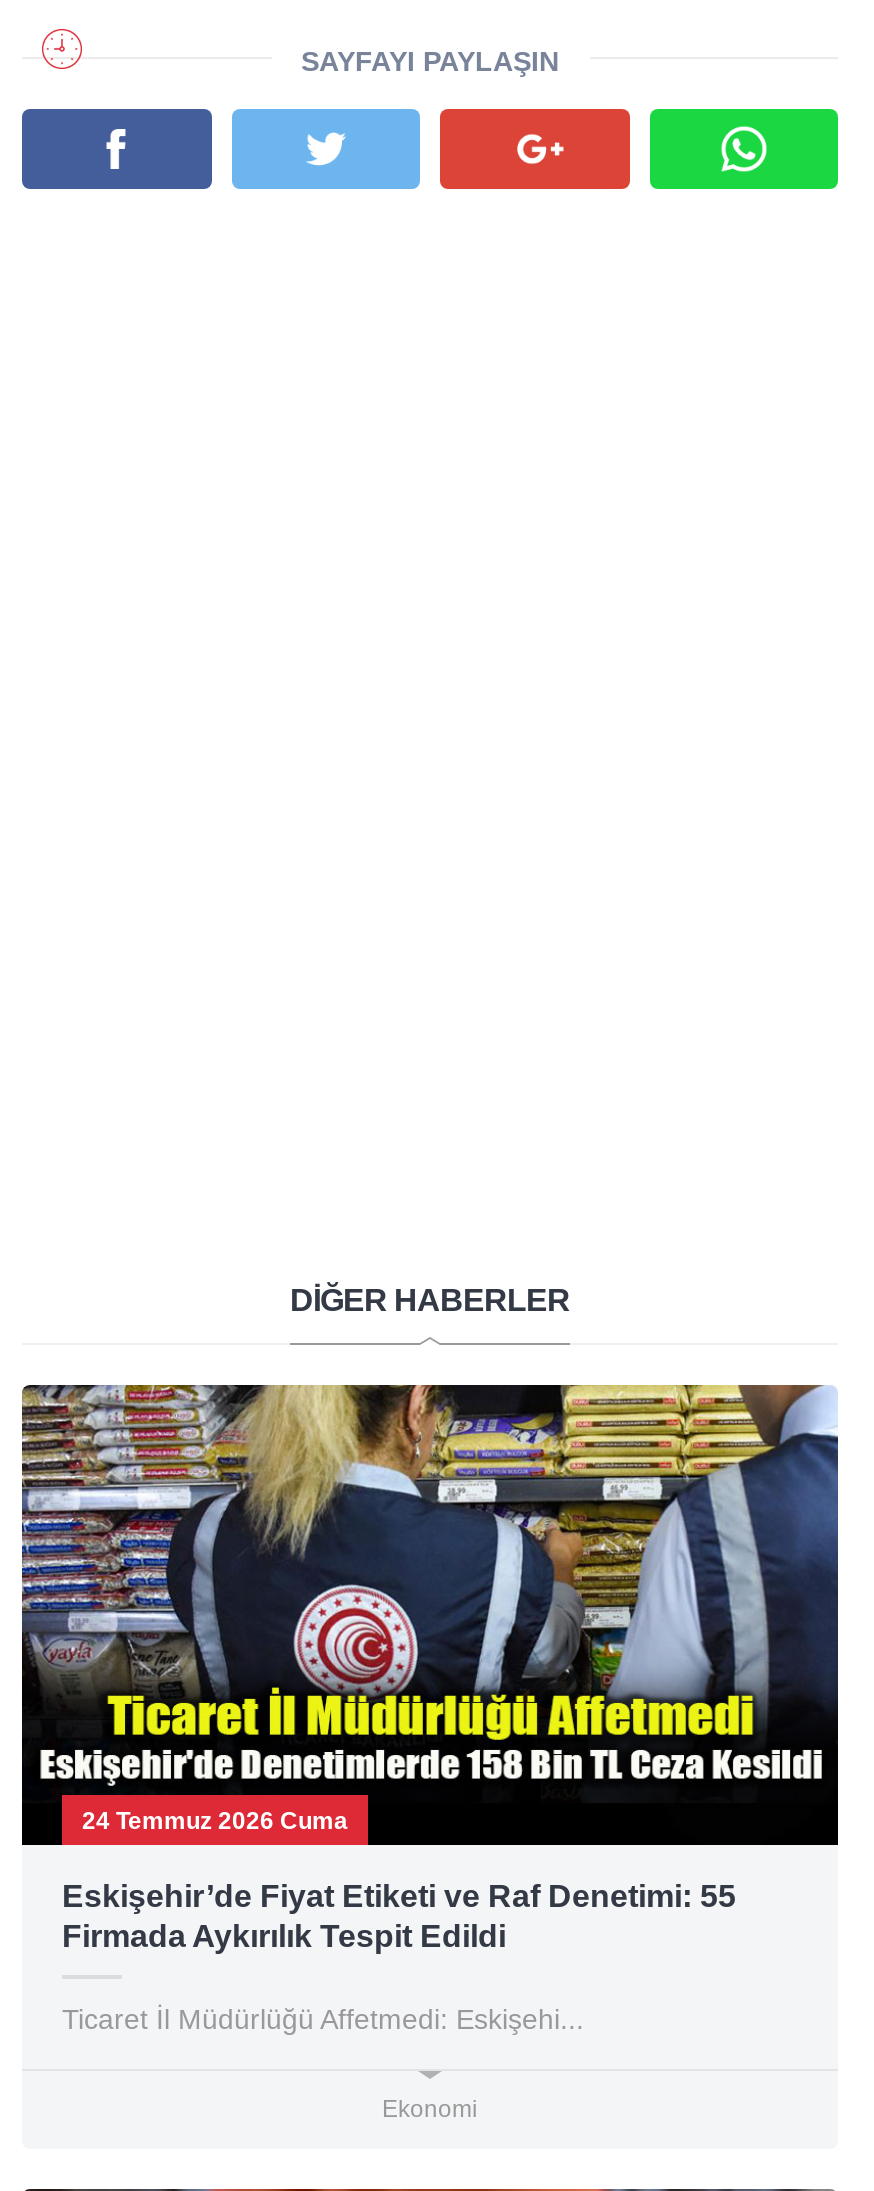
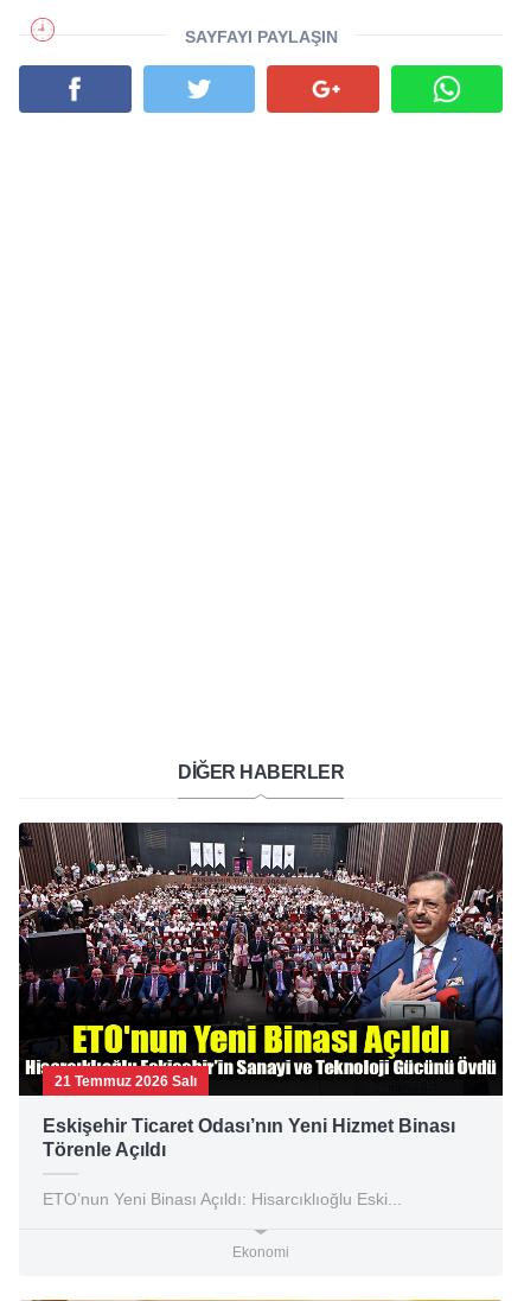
- [image]
- 24 Temmuz 2026 Cuma
+ [image]
+ 21 Temmuz 2026 Salı

- Eskişehir’de Fiyat Etiketi ve Raf Denetimi: 55
- Firmada Aykırılık Tespit Edildi
+ Eskişehir Ticaret Odası’nın Yeni Hizmet Binası
+ Törenle Açıldı

- Ticaret İl Müdürlüğü Affetmedi: Eskişehi...
+ ETO’nun Yeni Binası Açıldı: Hisarcıklıoğlu Eski...
